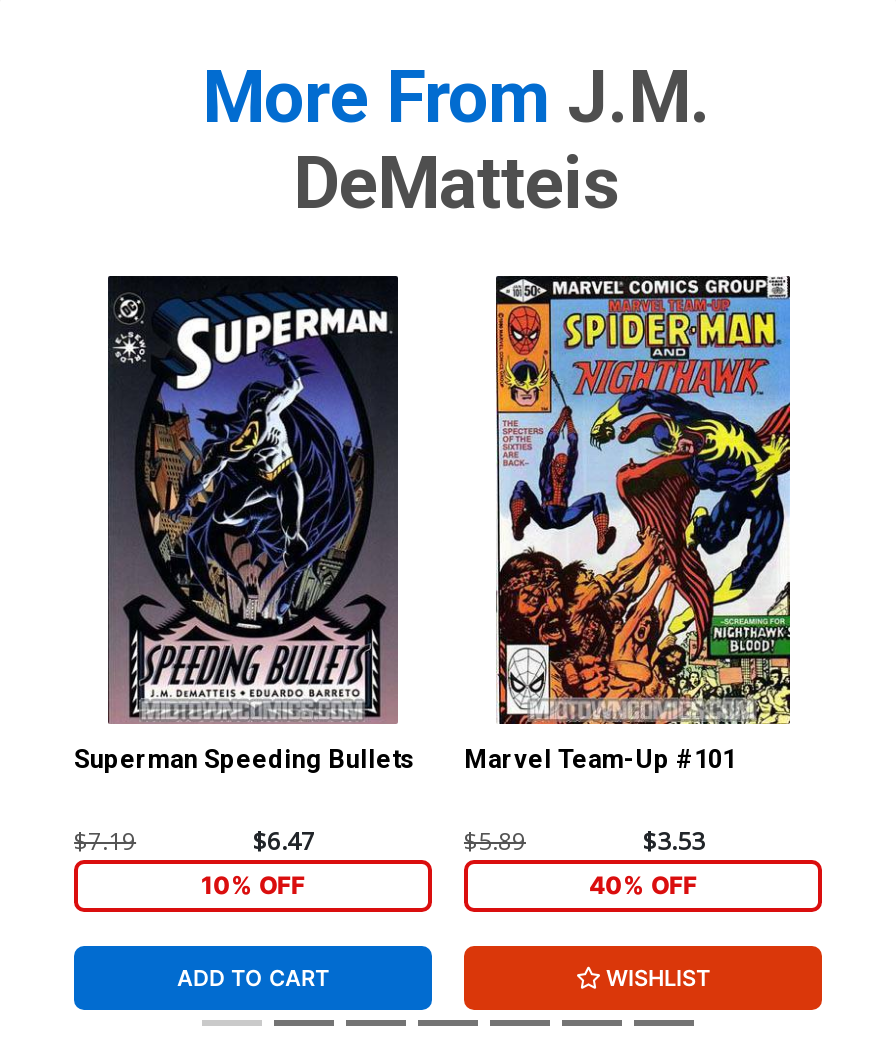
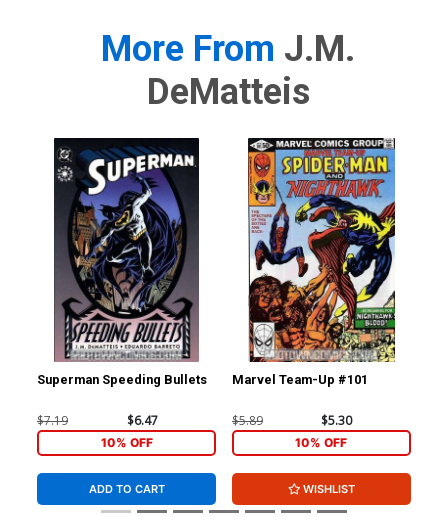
- $3.53
+ $5.30

- 40% OFF
+ 10% OFF
